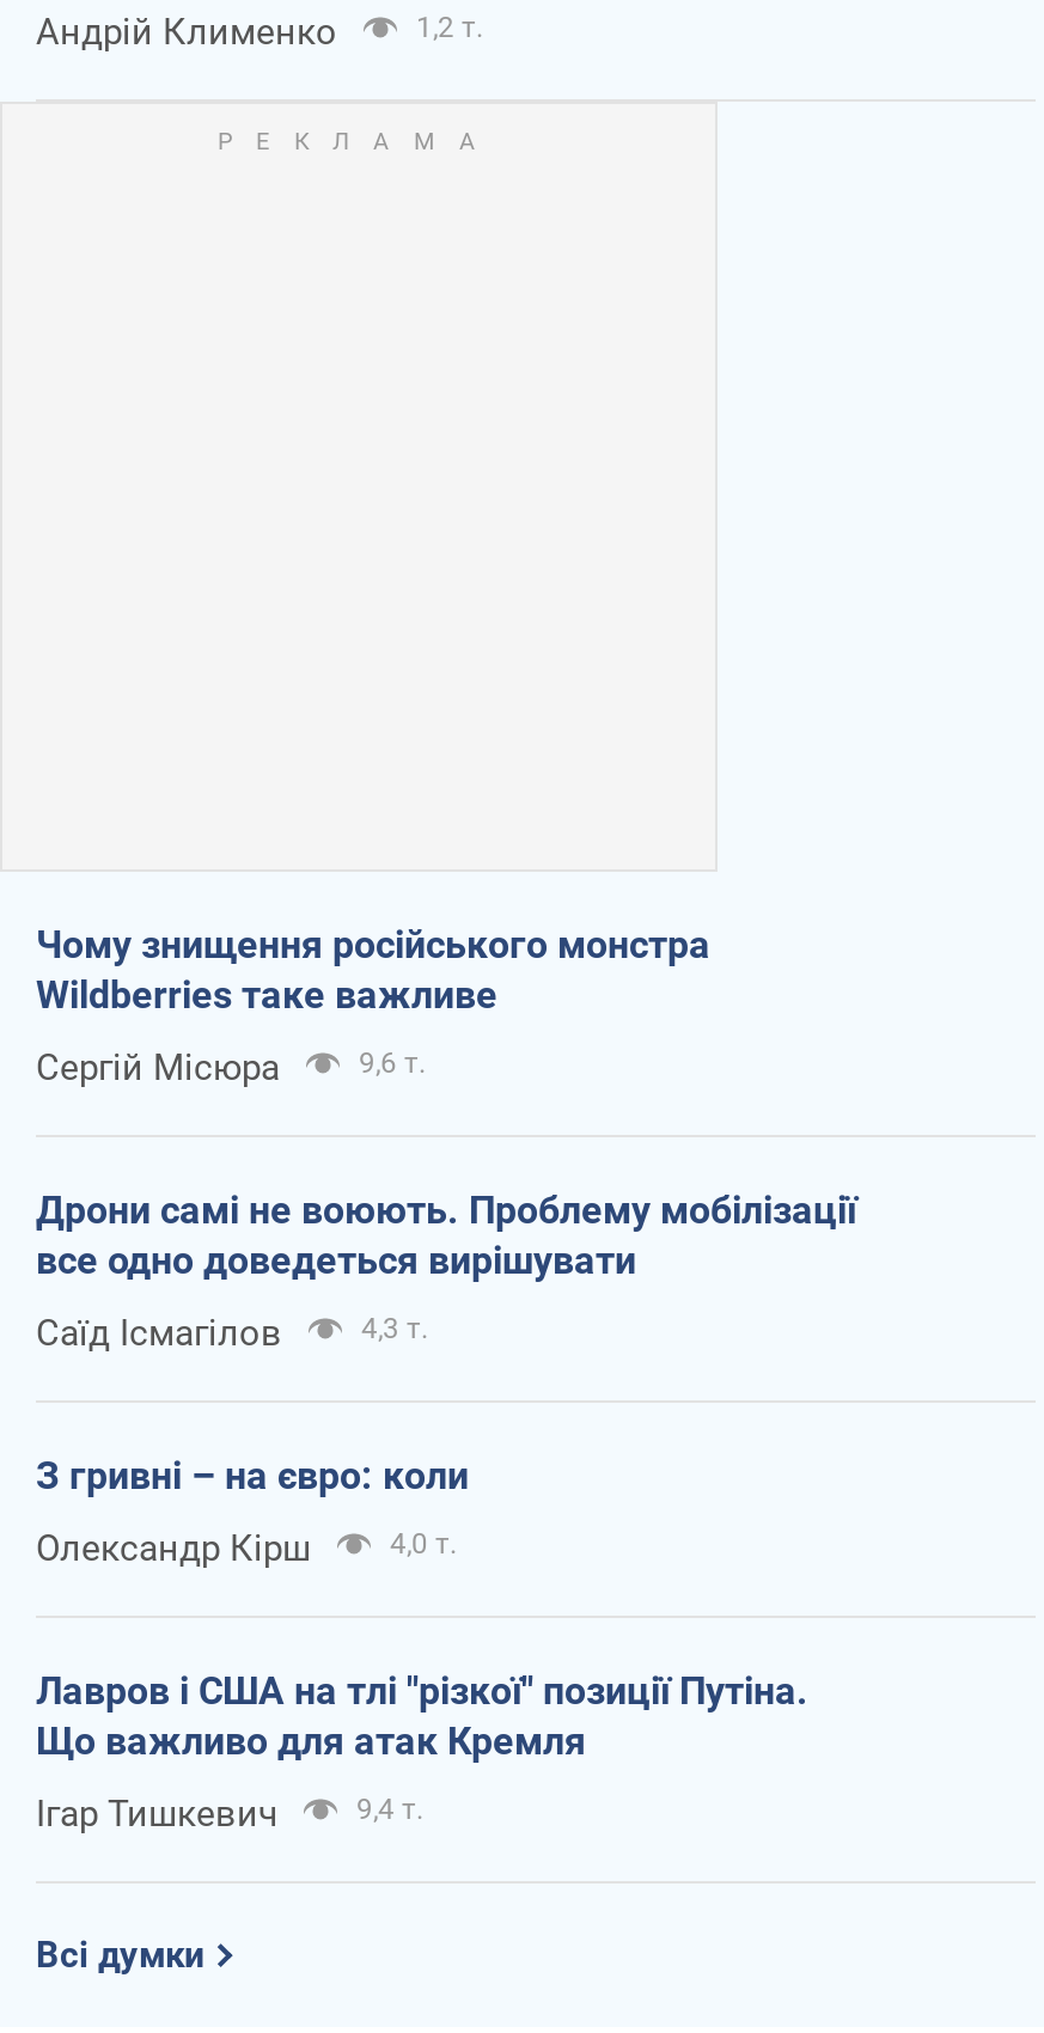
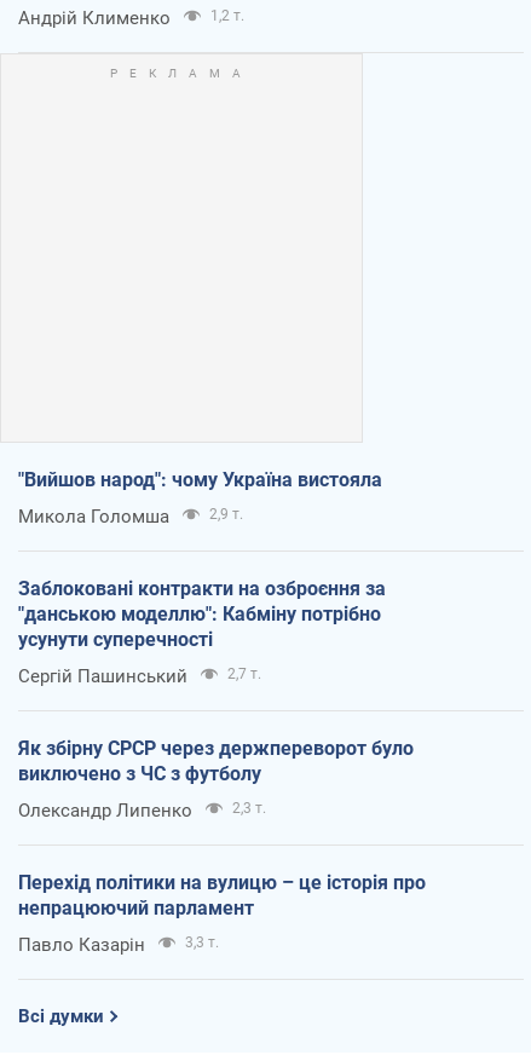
- Чому знищення російського монстра
- Wildberries таке важливе
+ "Вийшов народ": чому Україна вистояла

- Сергій Місюра
- 9,6 т.
+ Микола Голомша
+ 2,9 т.

- Дрони самі не воюють. Проблему мобілізації
- все одно доведеться вирішувати
+ Заблоковані контракти на озброєння за
+ "данською моделлю": Кабміну потрібно
+ усунути суперечності

- Саїд Ісмагілов
- 4,3 т.
+ Сергій Пашинський
+ 2,7 т.

- З гривні – на євро: коли
+ Як збірну СРСР через держпереворот було
+ виключено з ЧС з футболу

- Олександр Кірш
- 4,0 т.
+ Олександр Липенко
+ 2,3 т.

- Лавров і США на тлі "різкої" позиції Путіна.
- Що важливо для атак Кремля
+ Перехід політики на вулицю – це історія про
+ непрацюючий парламент

- Ігар Тишкевич
- 9,4 т.
+ Павло Казарін
+ 3,3 т.
